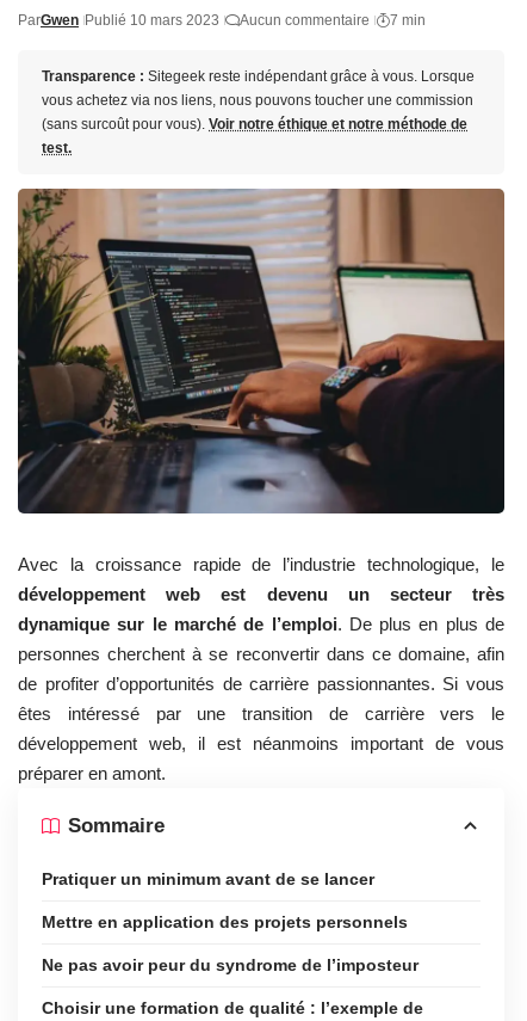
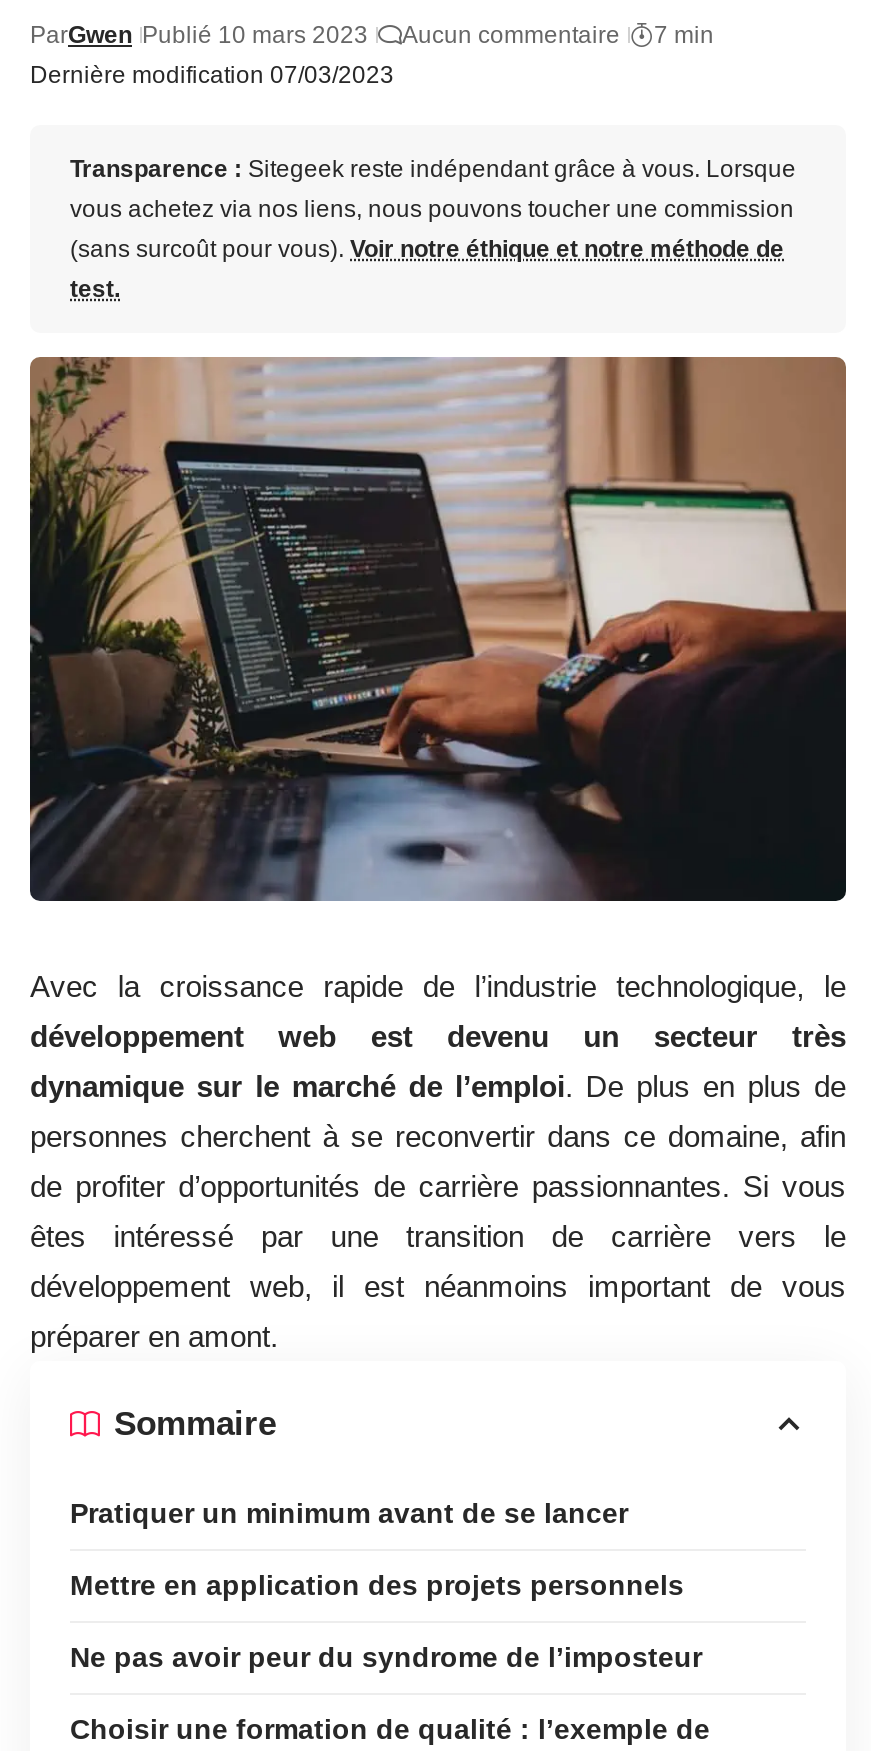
+ Dernière modification 07/03/2023
